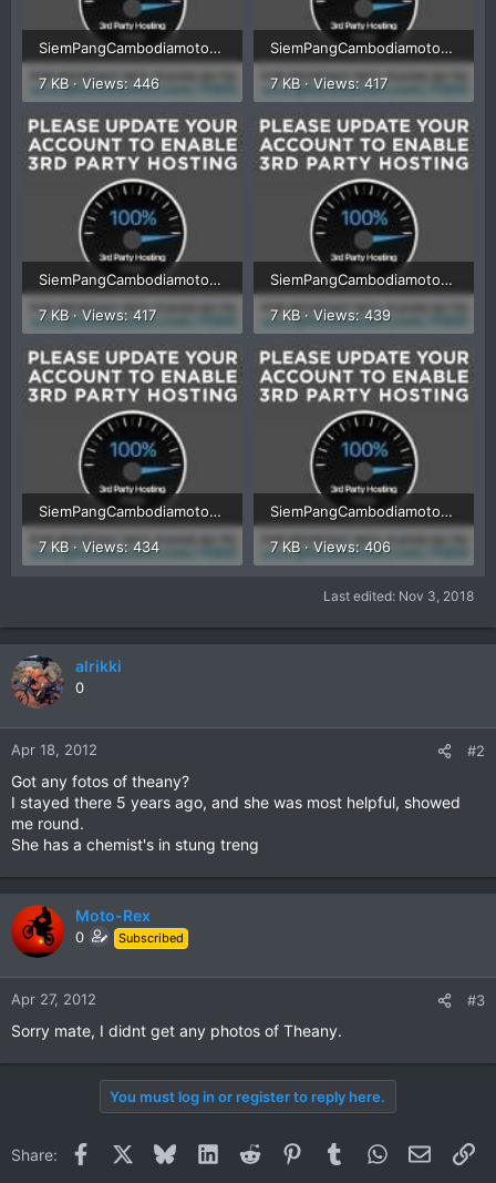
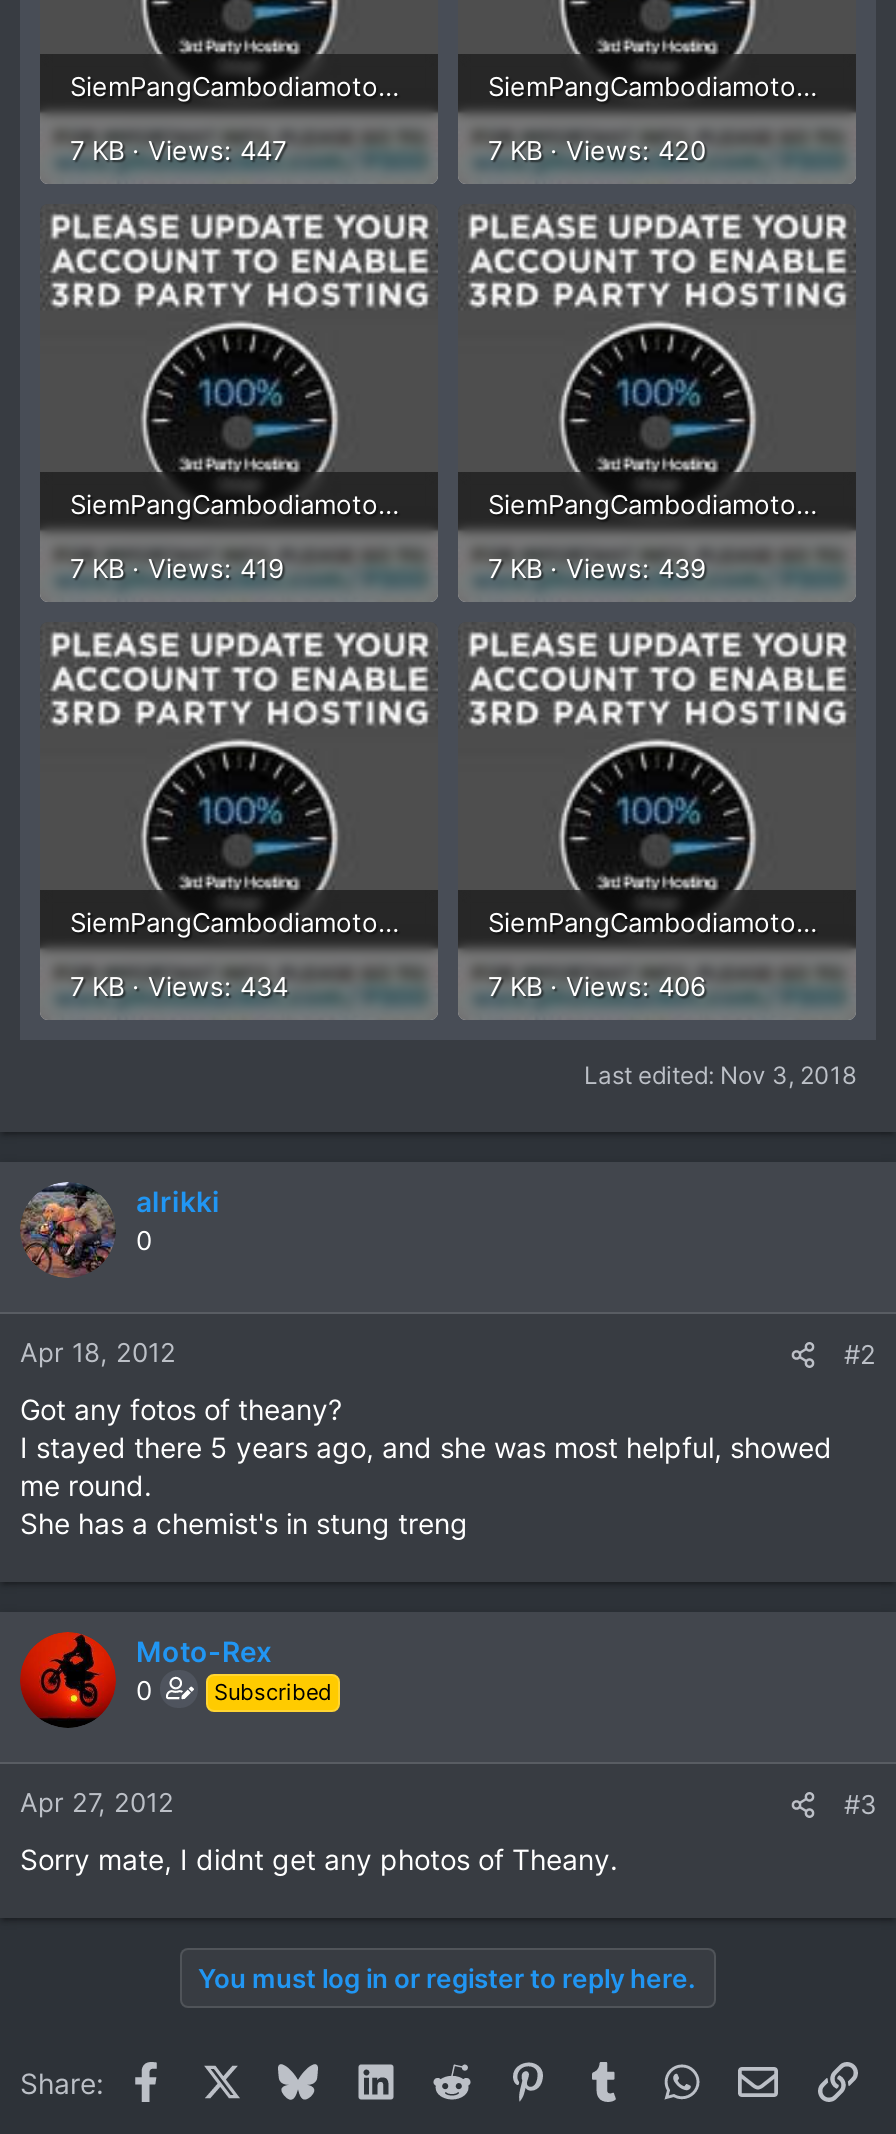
- 7 KB · Views: 446
+ 7 KB · Views: 447

- 7 KB · Views: 417
+ 7 KB · Views: 420

- 7 KB · Views: 417
+ 7 KB · Views: 419
